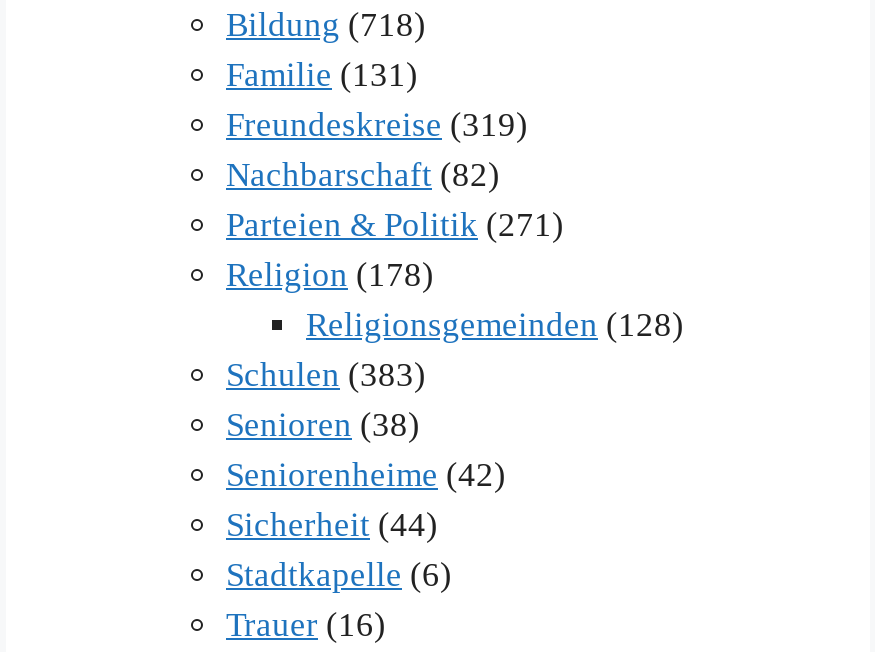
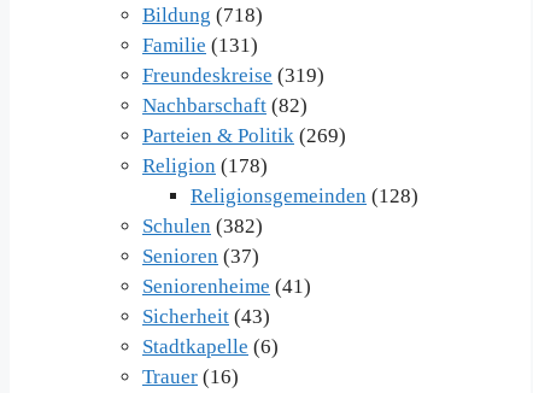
- Parteien & Politik (271)
+ Parteien & Politik (269)

- Schulen (383)
+ Schulen (382)

- Senioren (38)
+ Senioren (37)

- Seniorenheime (42)
+ Seniorenheime (41)

- Sicherheit (44)
+ Sicherheit (43)
